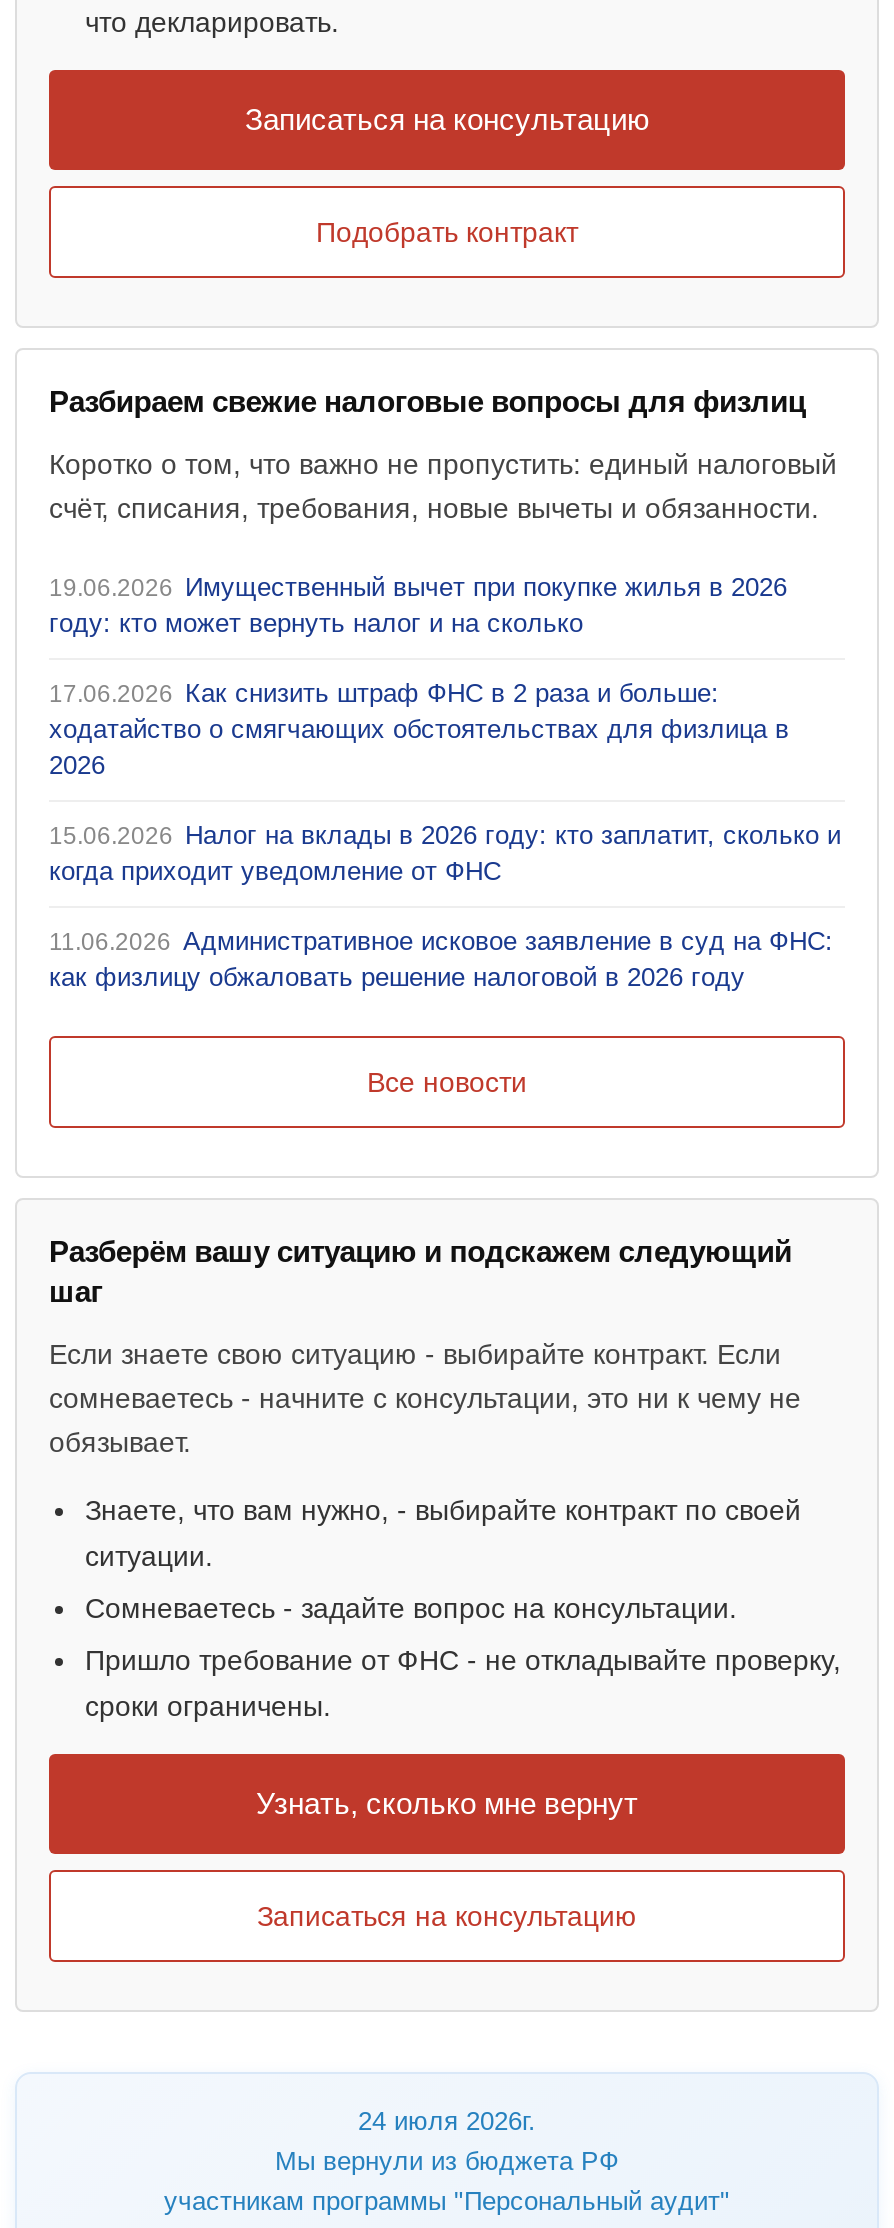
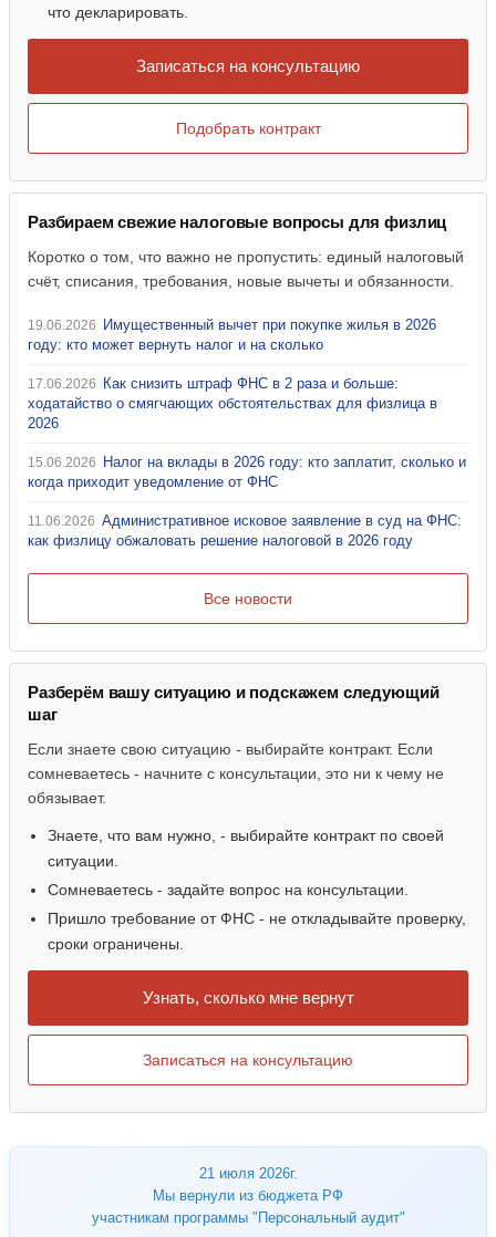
- 24 июля 2026г.
+ 21 июля 2026г.
